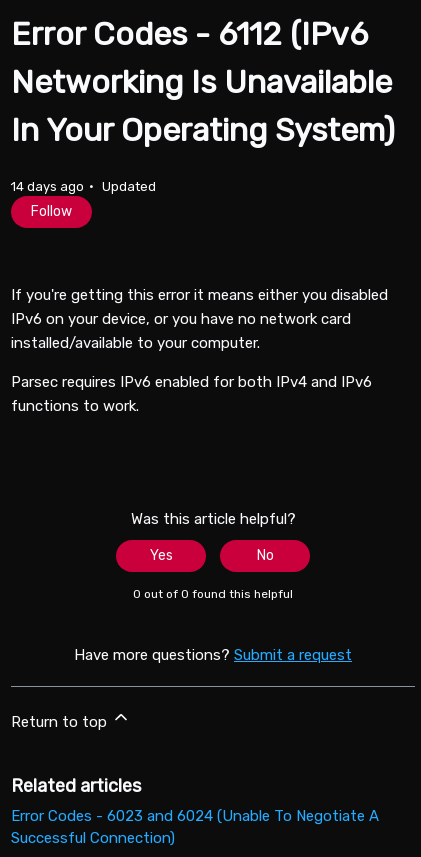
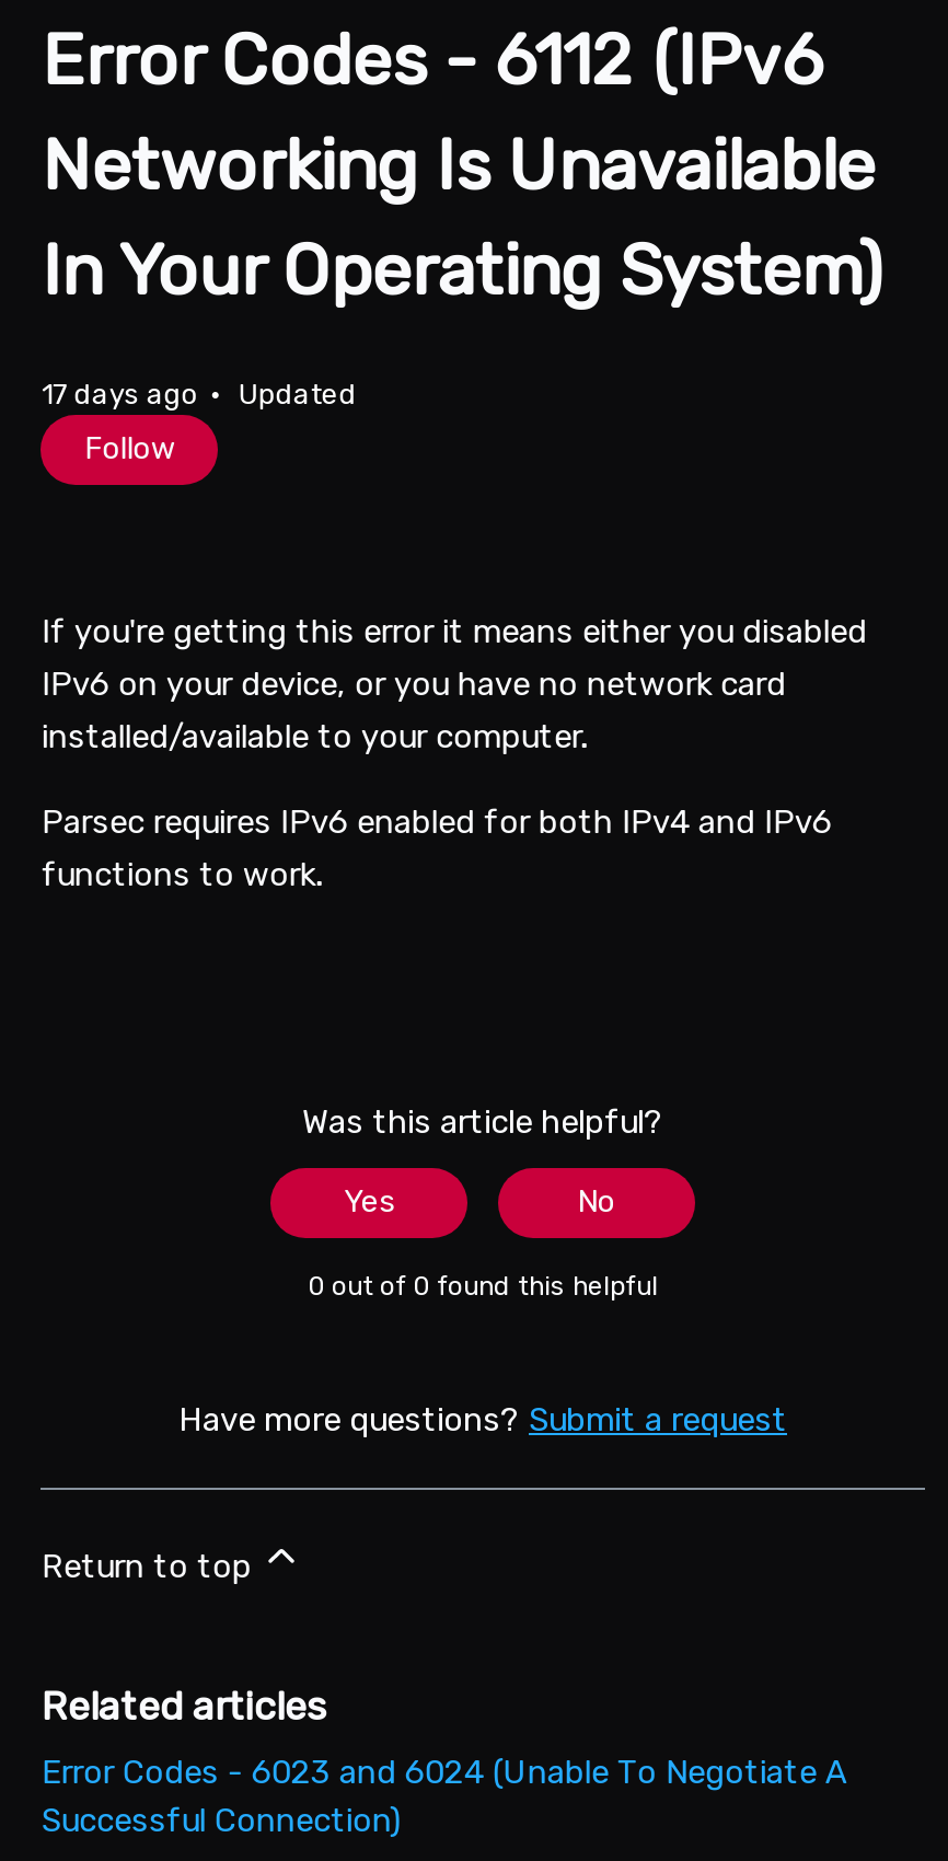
- 14 days ago Updated
+ 17 days ago Updated
